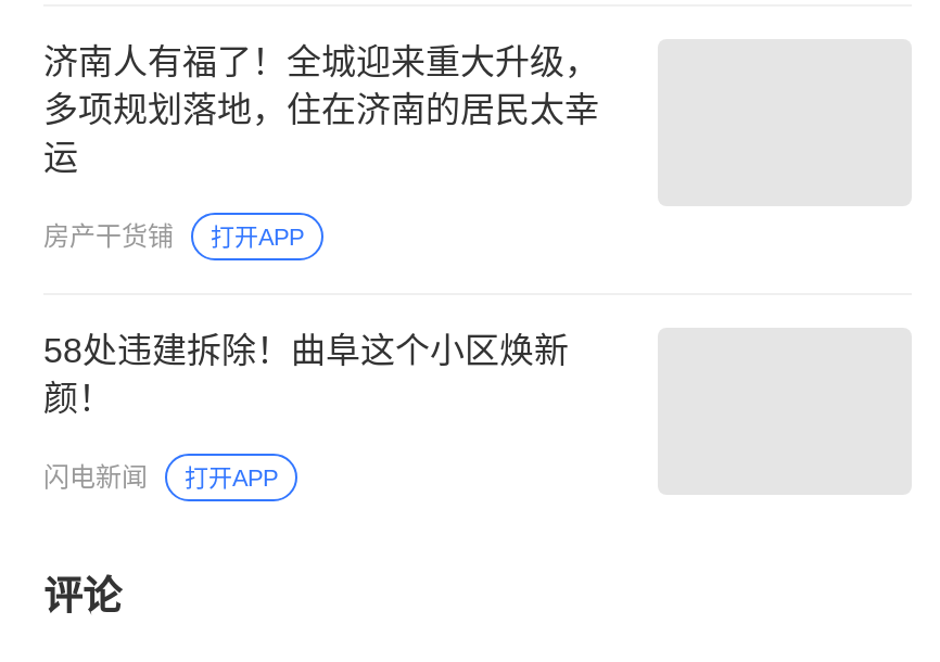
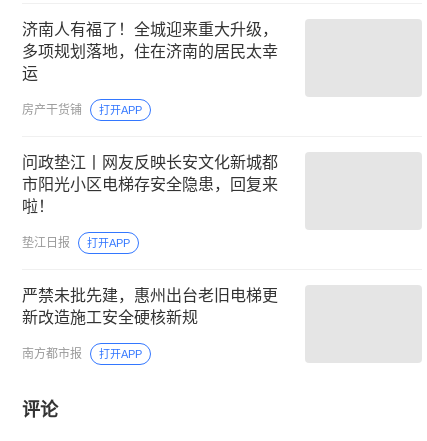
- 58处违建拆除！曲阜这个小区焕新
- 颜！
- 闪电新闻
+ 问政垫江丨网友反映长安文化新城都
+ 市阳光小区电梯存安全隐患，回复来
+ 啦！
+ 垫江日报
+ 打开APP
+ 严禁未批先建，惠州出台老旧电梯更
+ 新改造施工安全硬核新规
+ 南方都市报
